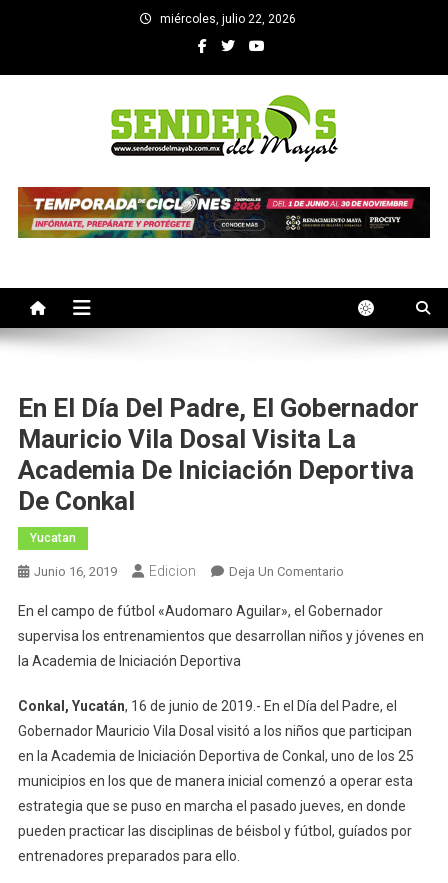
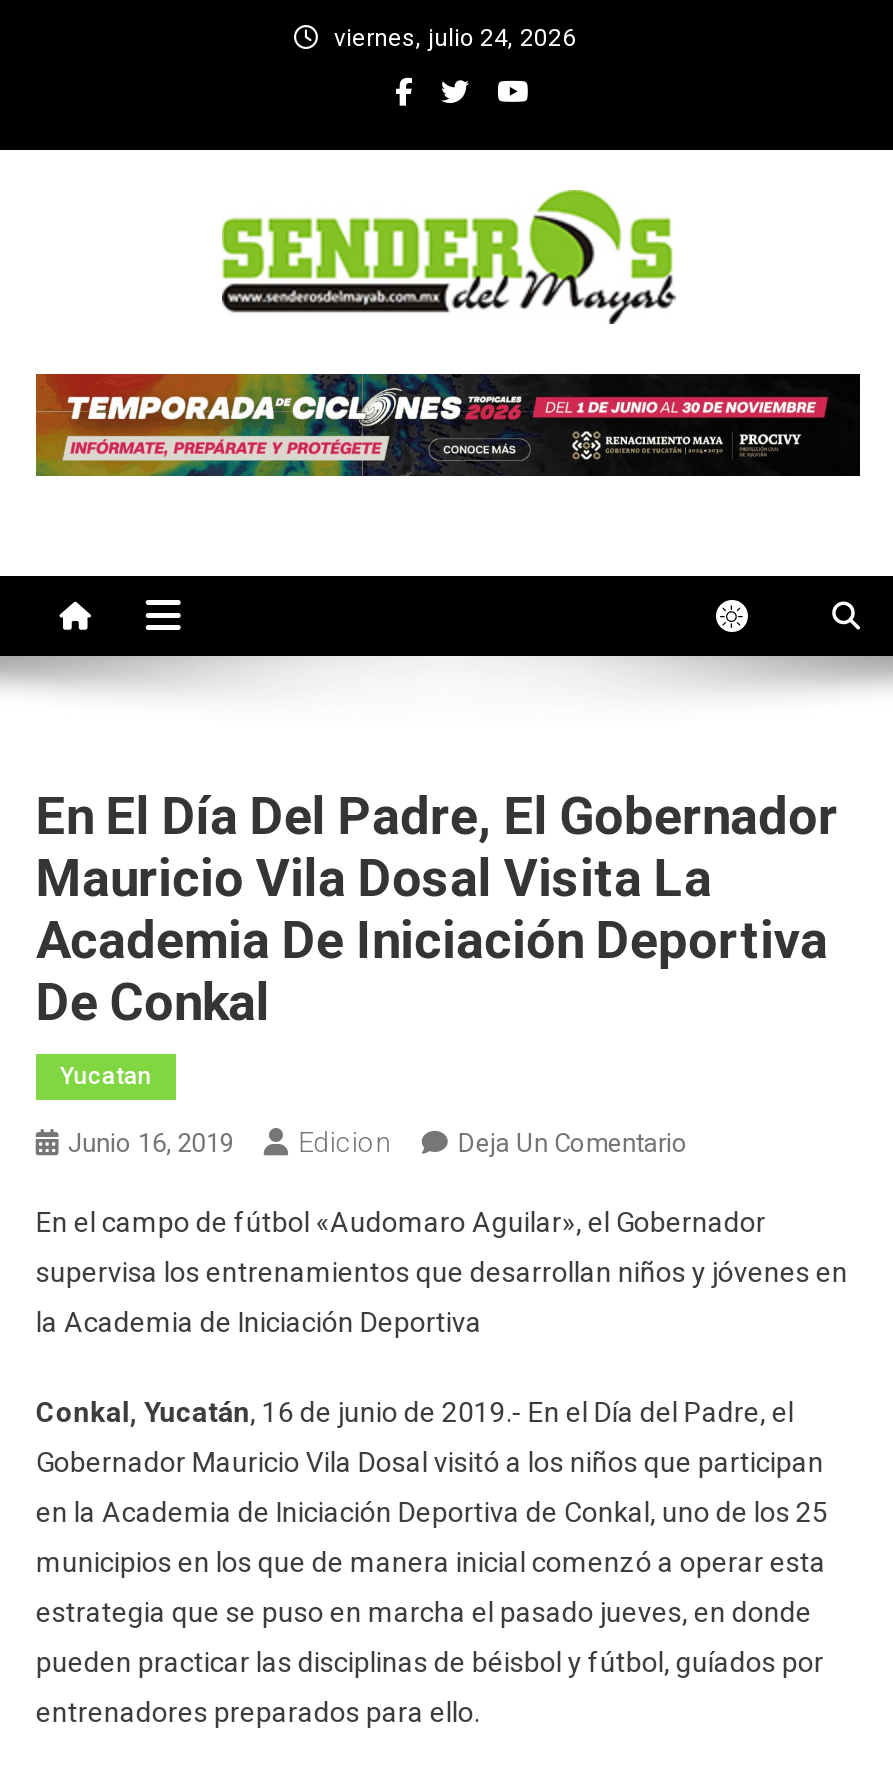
- miércoles, julio 22, 2026
+ viernes, julio 24, 2026
